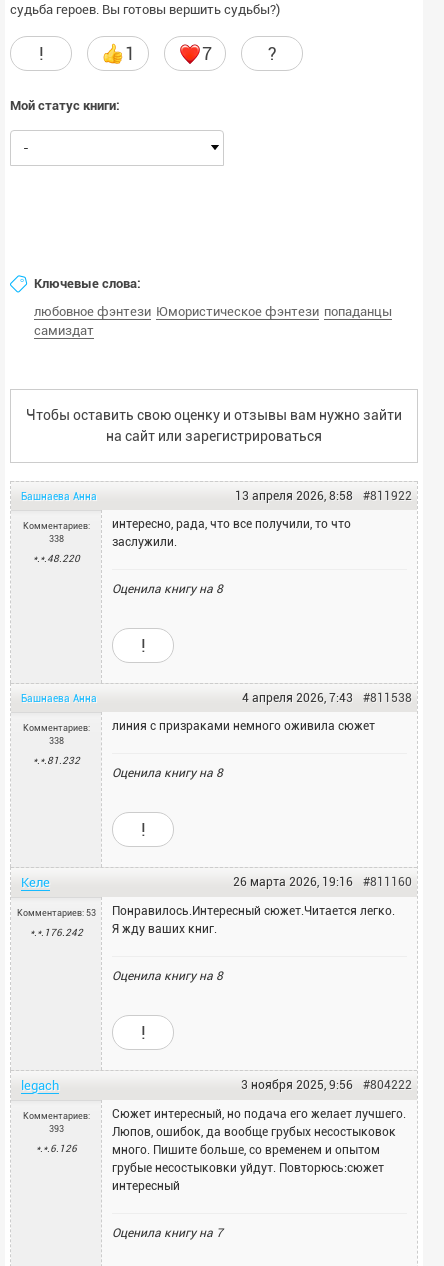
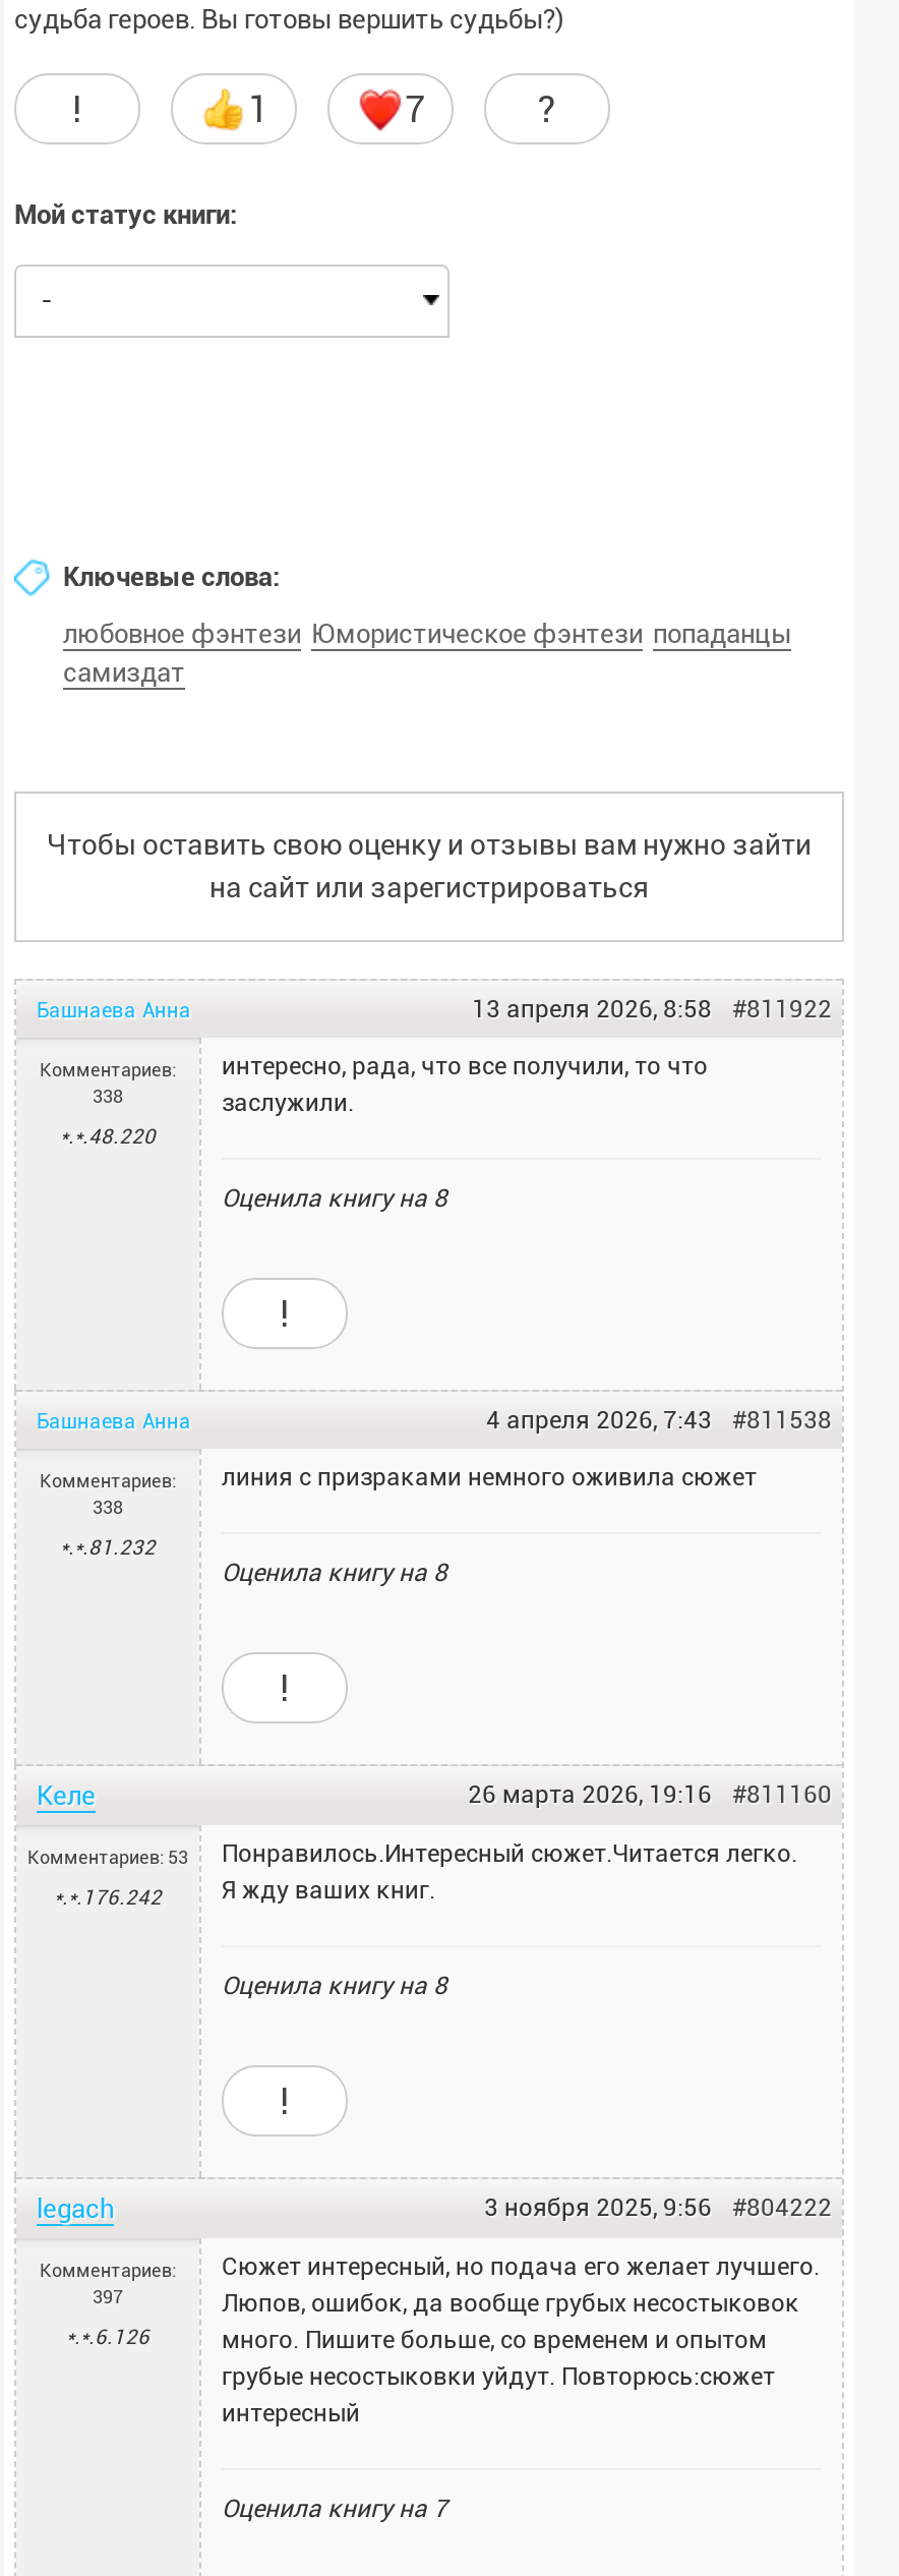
- 393
+ 397
